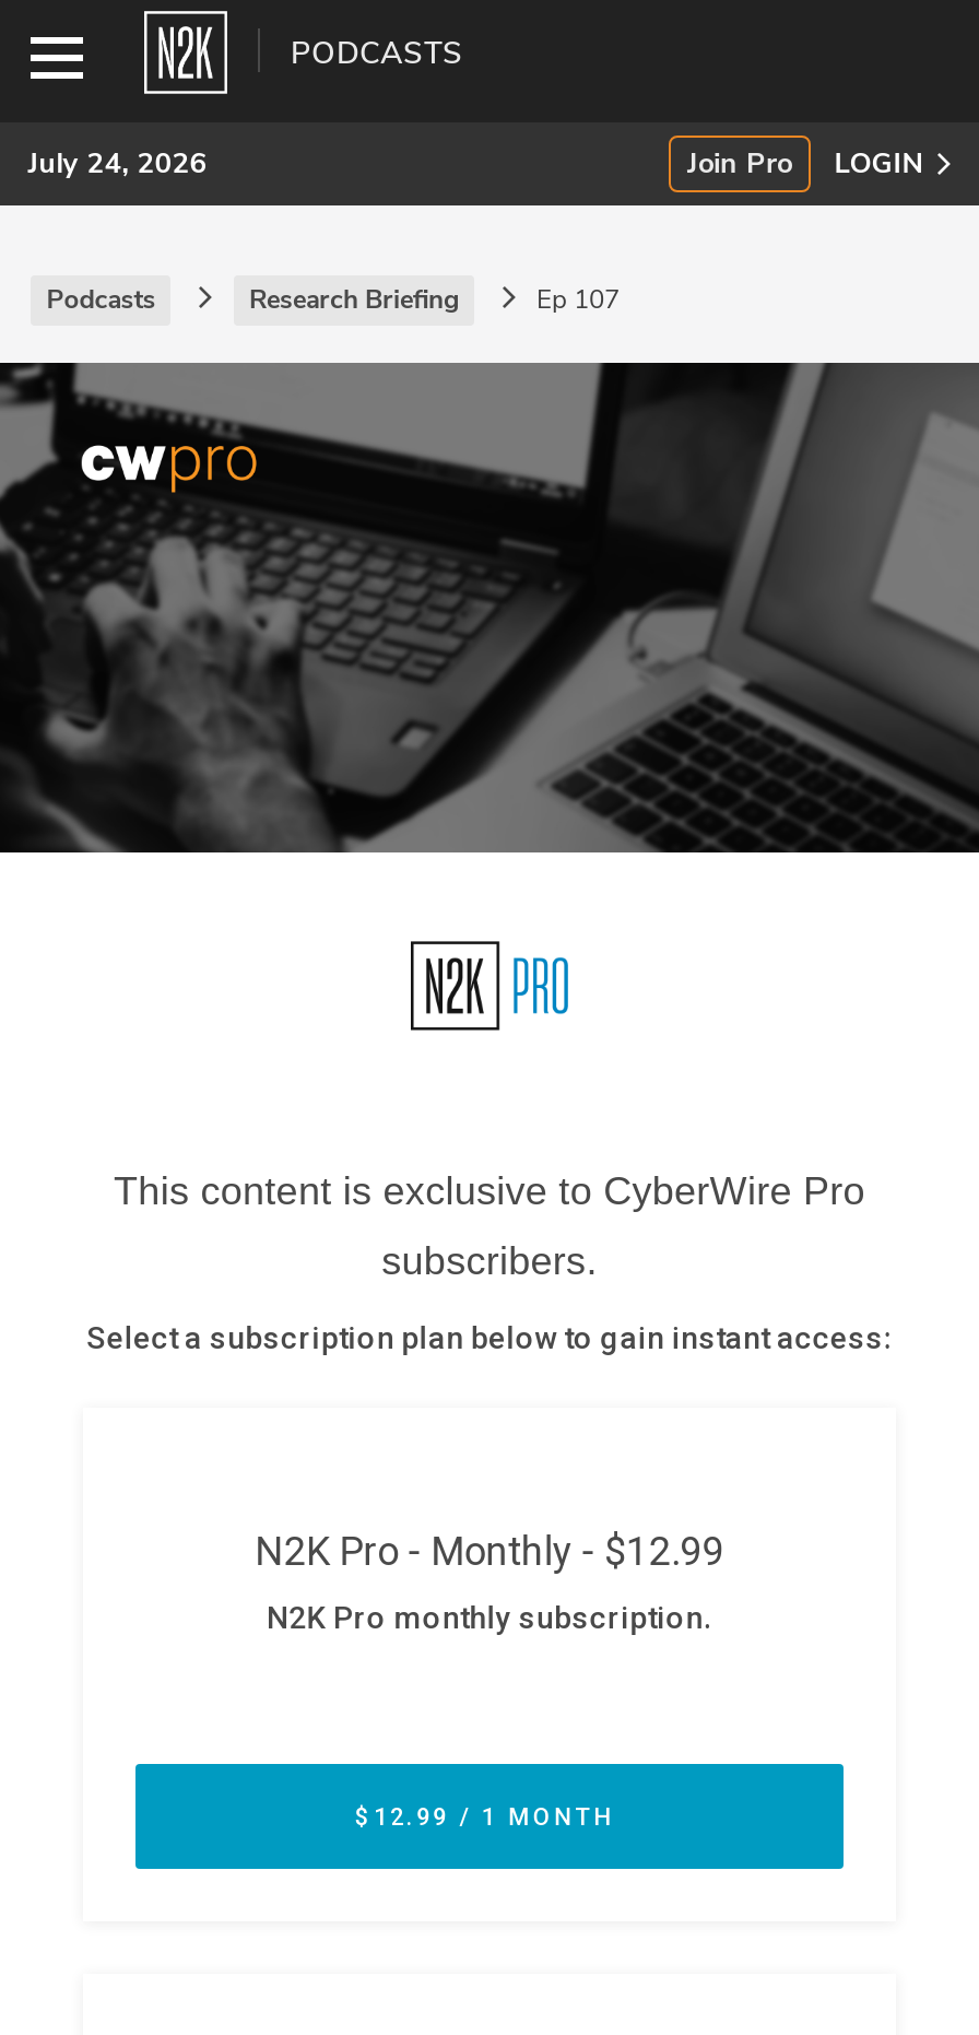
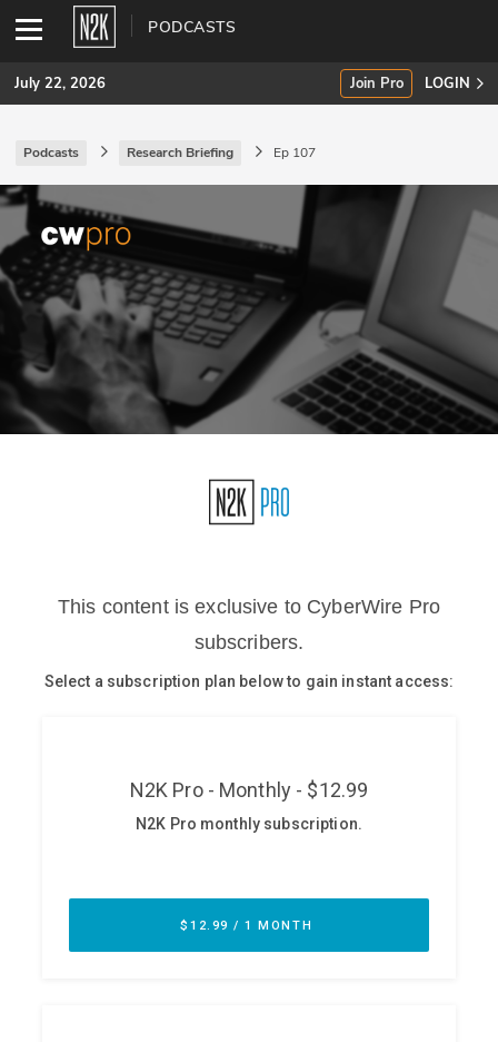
- July 24, 2026
+ July 22, 2026
